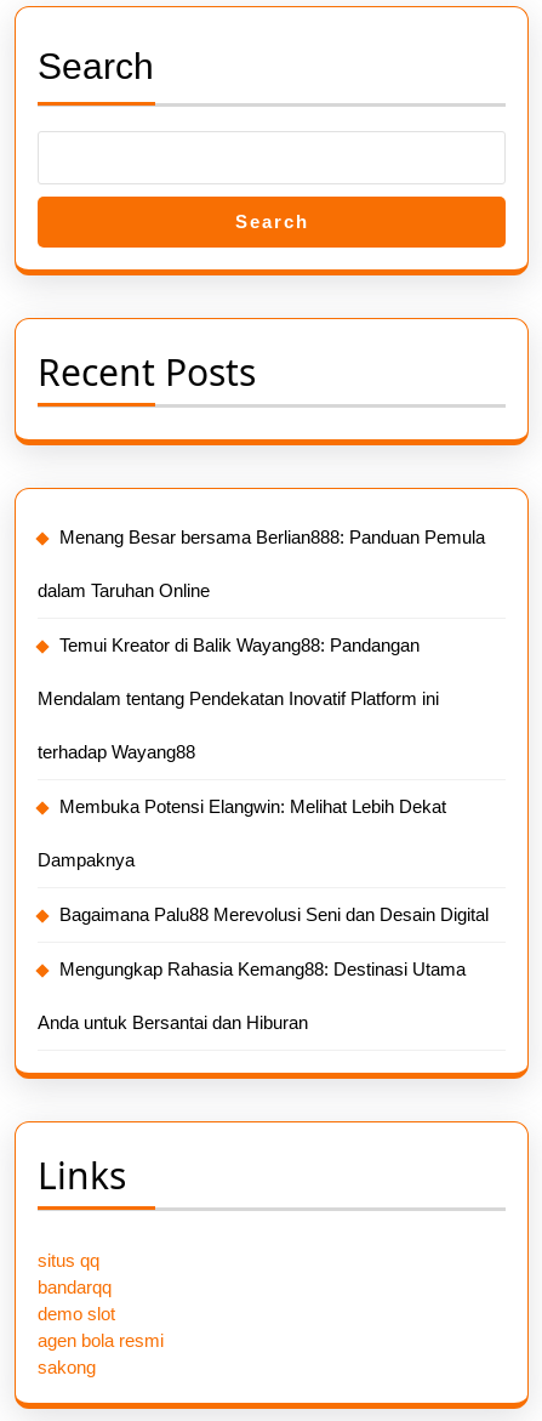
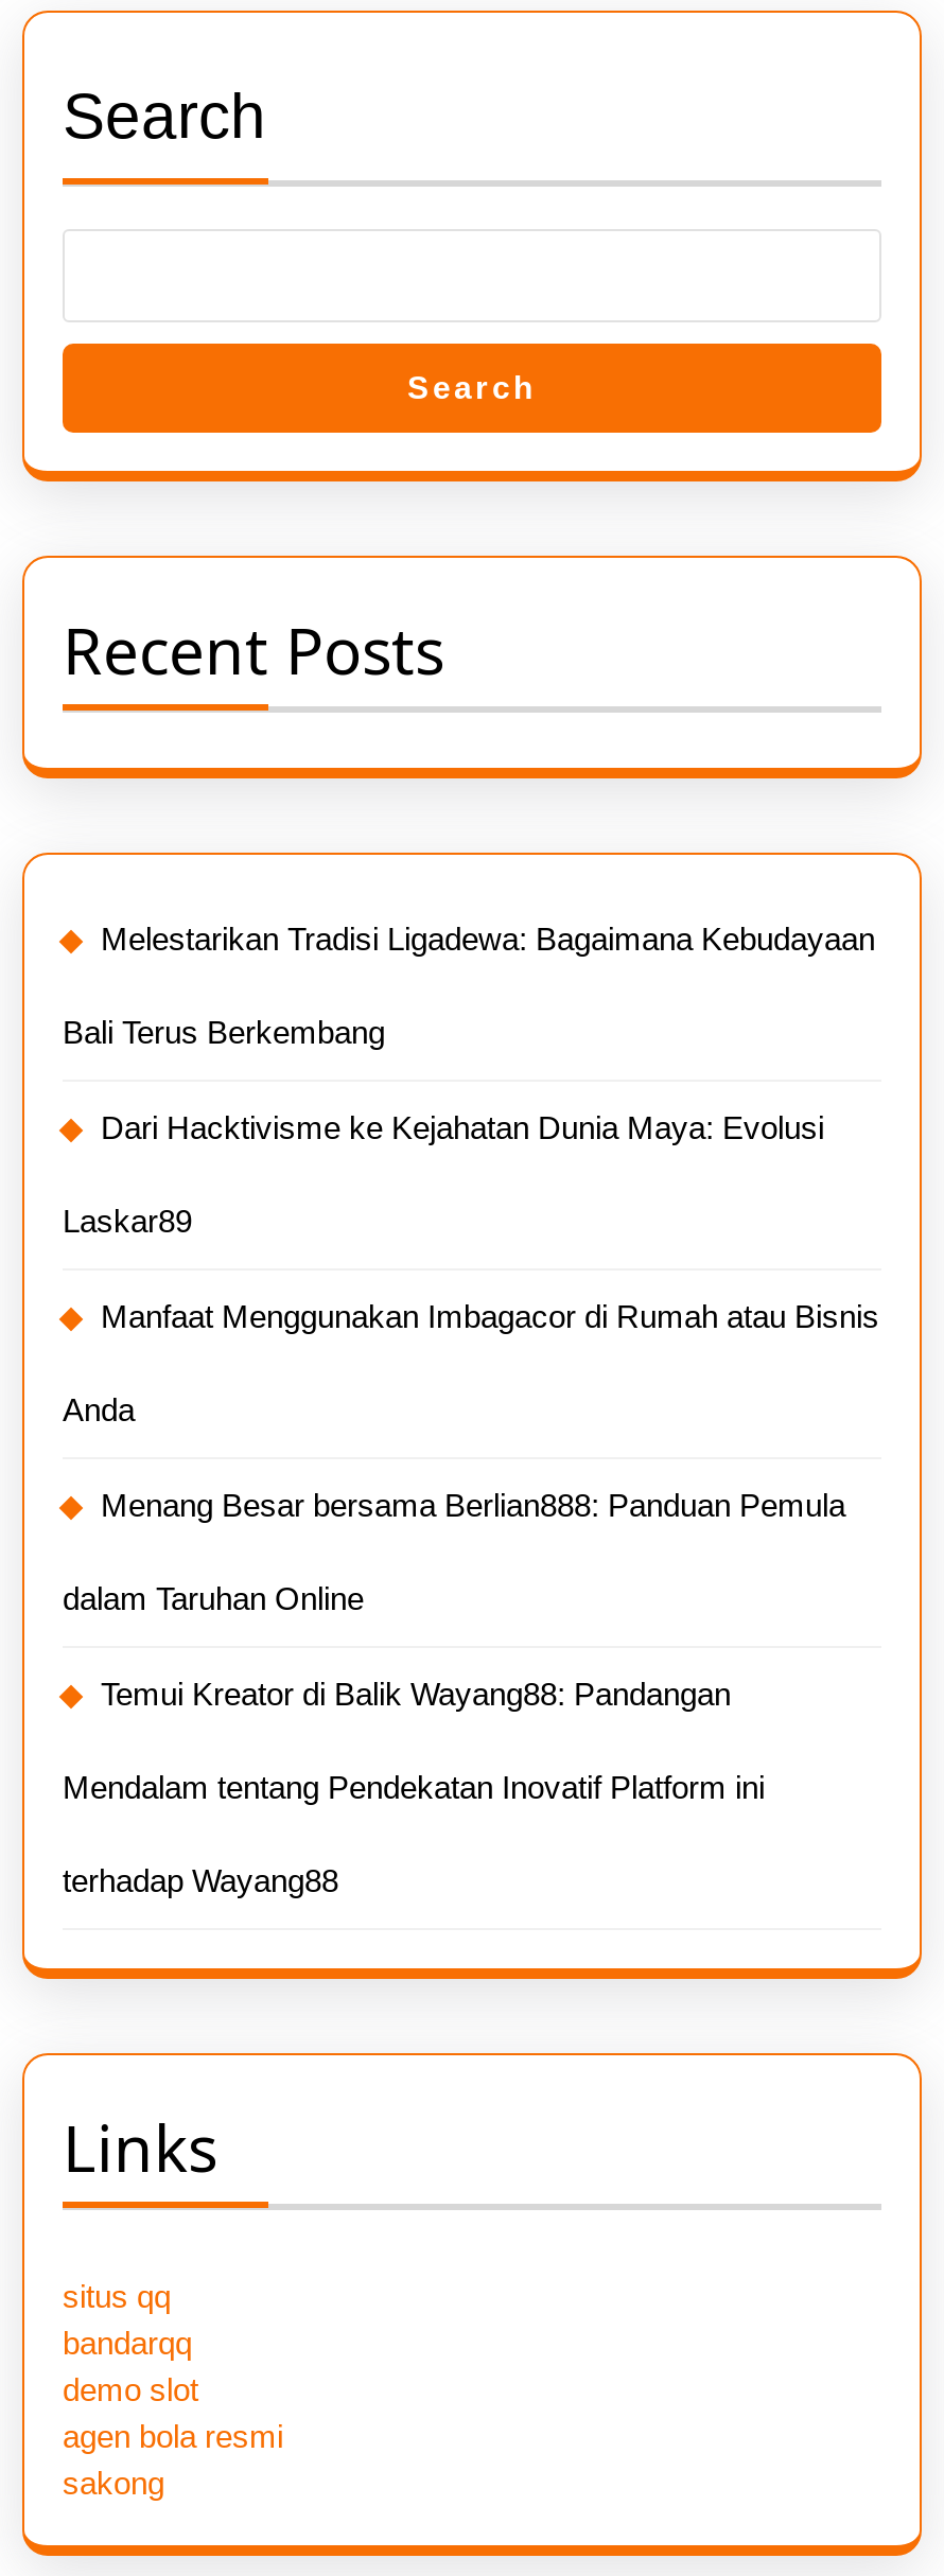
+ Melestarikan Tradisi Ligadewa: Bagaimana Kebudayaan
+ Bali Terus Berkembang
+ Dari Hacktivisme ke Kejahatan Dunia Maya: Evolusi
+ Laskar89
+ Manfaat Menggunakan Imbagacor di Rumah atau Bisnis
+ Anda

moved down: Menang Besar bersama Berlian888: Panduan Pemula | dalam Taruhan Online | Temui Kreator di Balik Wayang88: Pandangan | Mendalam tentang Pendekatan Inovatif Platform ini | terhadap Wayang88

- Membuka Potensi Elangwin: Melihat Lebih Dekat
- Dampaknya
- Bagaimana Palu88 Merevolusi Seni dan Desain Digital
- Mengungkap Rahasia Kemang88: Destinasi Utama
- Anda untuk Bersantai dan Hiburan
